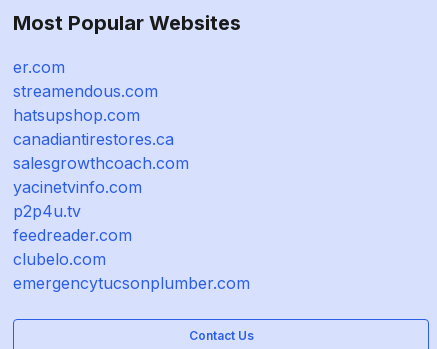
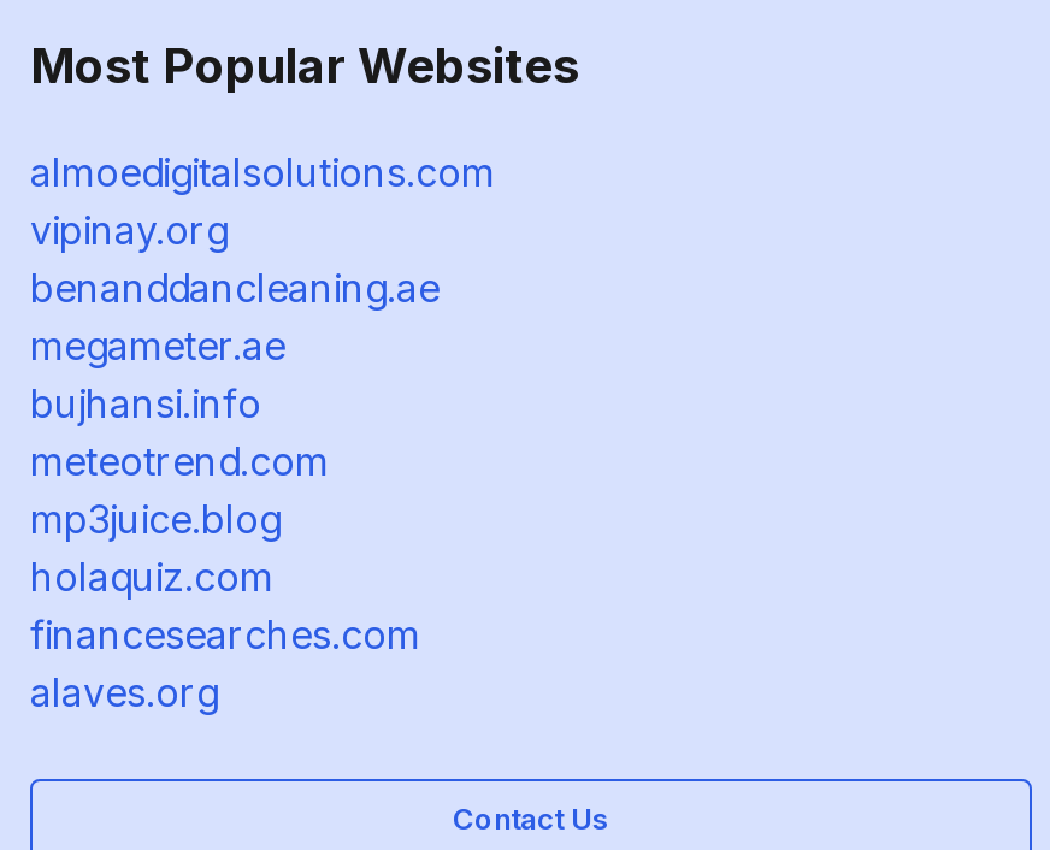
- er.com
- streamendous.com
- hatsupshop.com
- canadiantirestores.ca
- salesgrowthcoach.com
- yacinetvinfo.com
- p2p4u.tv
- feedreader.com
- clubelo.com
- emergencytucsonplumber.com
+ almoedigitalsolutions.com
+ vipinay.org
+ benanddancleaning.ae
+ megameter.ae
+ bujhansi.info
+ meteotrend.com
+ mp3juice.blog
+ holaquiz.com
+ financesearches.com
+ alaves.org
